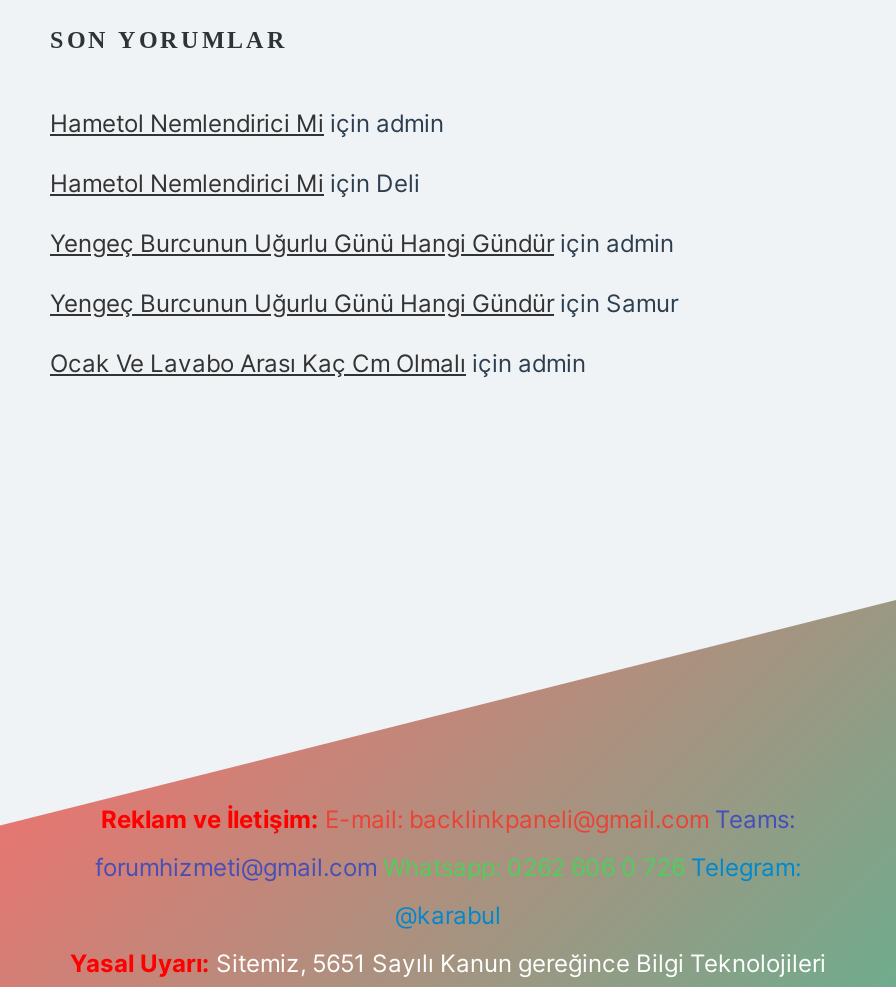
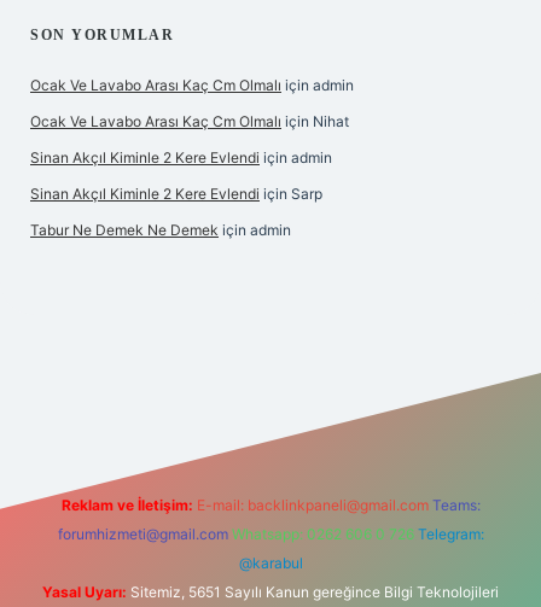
- Hametol Nemlendirici Mi için admin
- Hametol Nemlendirici Mi için Deli
- Yengeç Burcunun Uğurlu Günü Hangi Gündür için admin
- Yengeç Burcunun Uğurlu Günü Hangi Gündür için Samur

moved up: Ocak Ve Lavabo Arası Kaç Cm Olmalı için admin

+ Ocak Ve Lavabo Arası Kaç Cm Olmalı için Nihat
+ Sinan Akçıl Kiminle 2 Kere Evlendi için admin
+ Sinan Akçıl Kiminle 2 Kere Evlendi için Sarp
+ Tabur Ne Demek Ne Demek için admin
